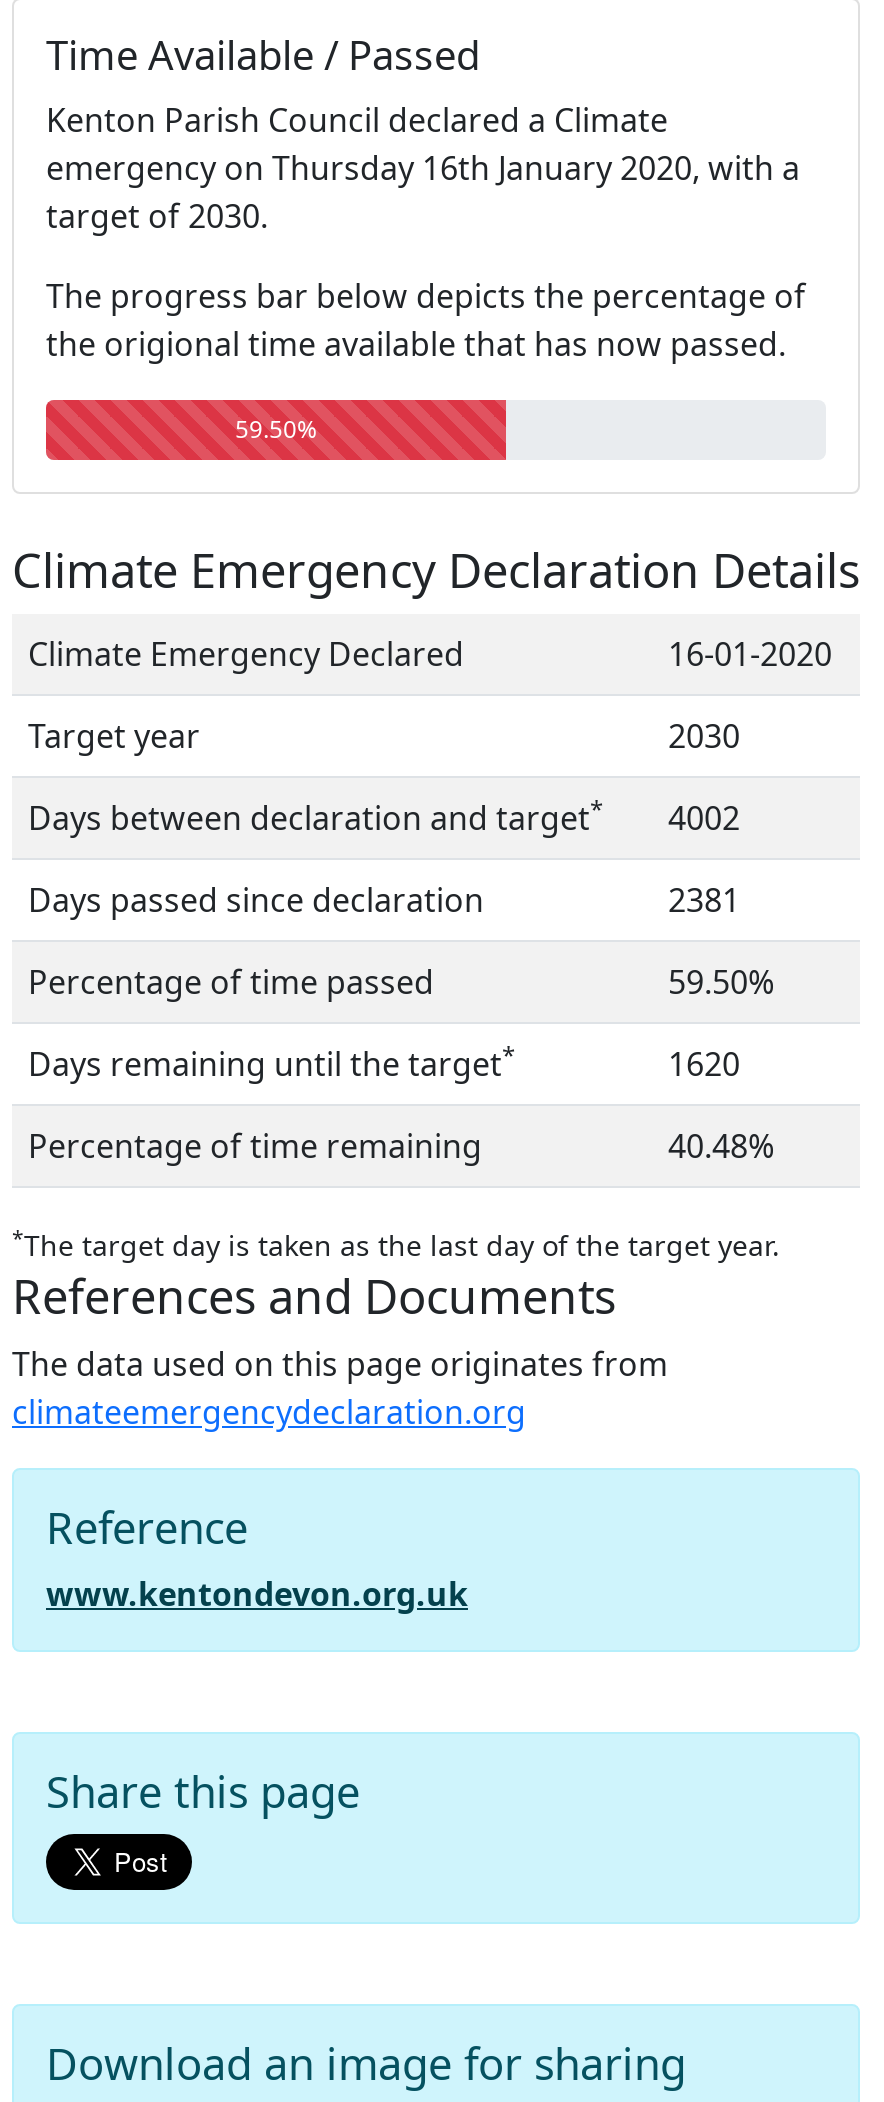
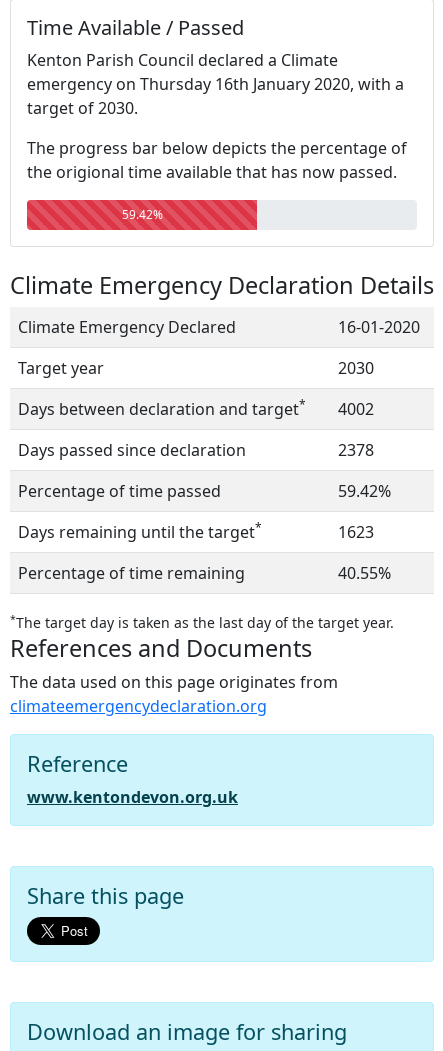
- 59.50%
+ 59.42%

- 2381
+ 2378

- 59.50%
+ 59.42%

- 1620
+ 1623

- 40.48%
+ 40.55%
